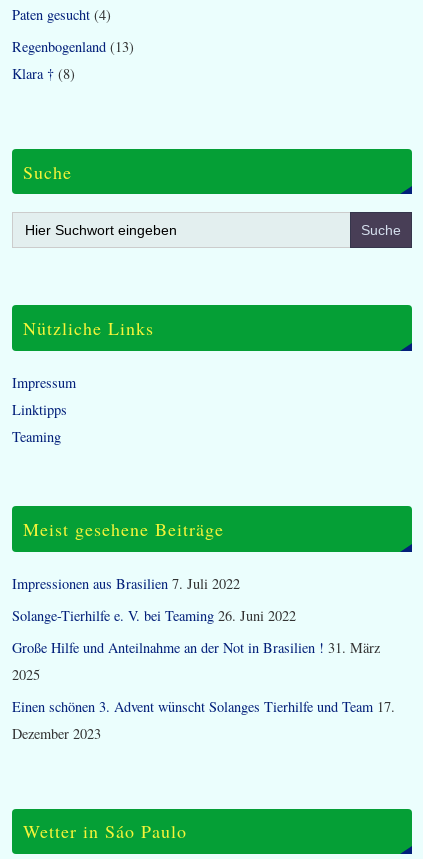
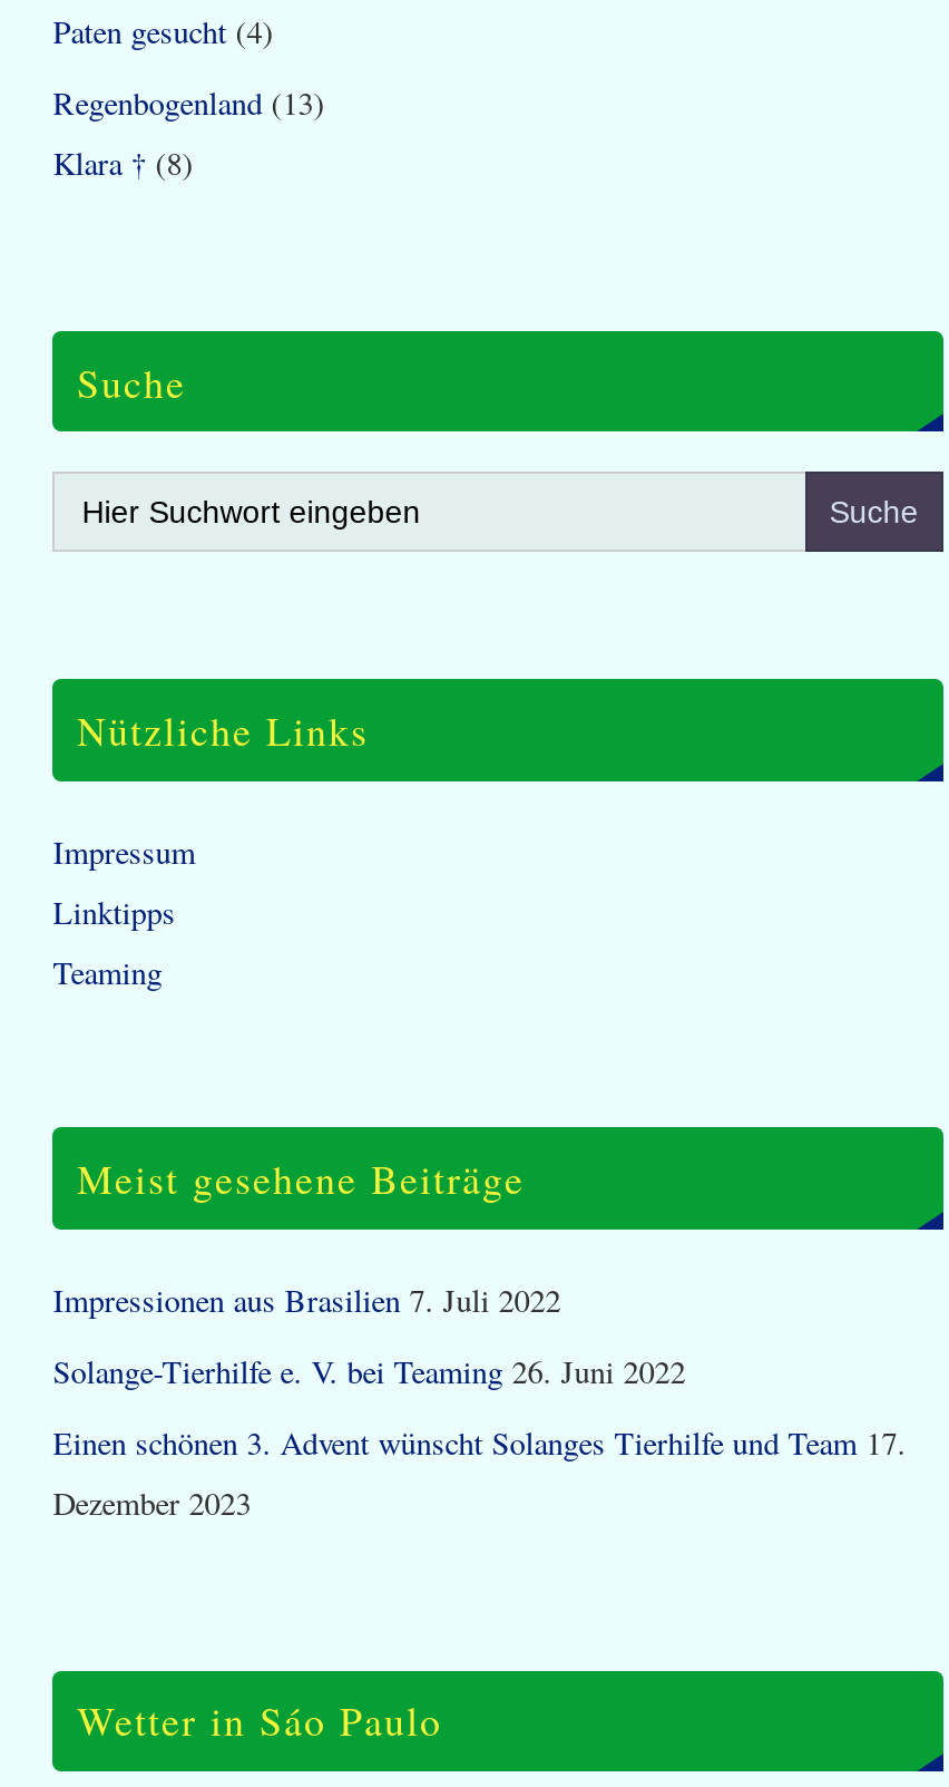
- Große Hilfe und Anteilnahme an der Not in Brasilien ! 31. März
- 2025
